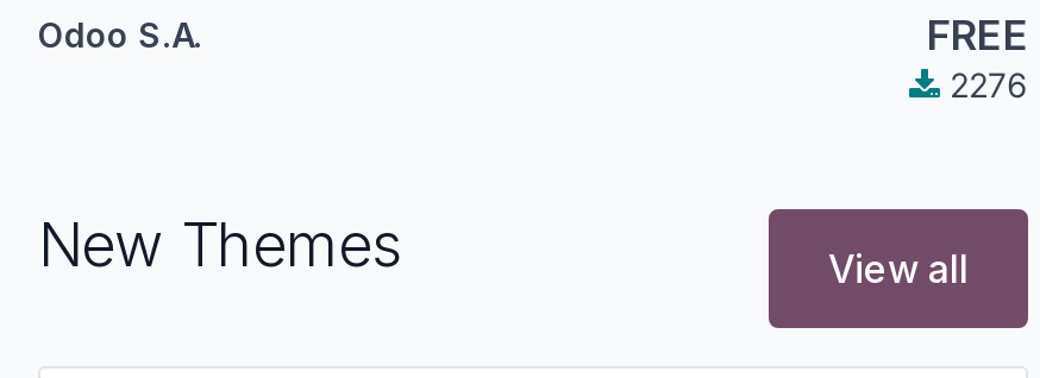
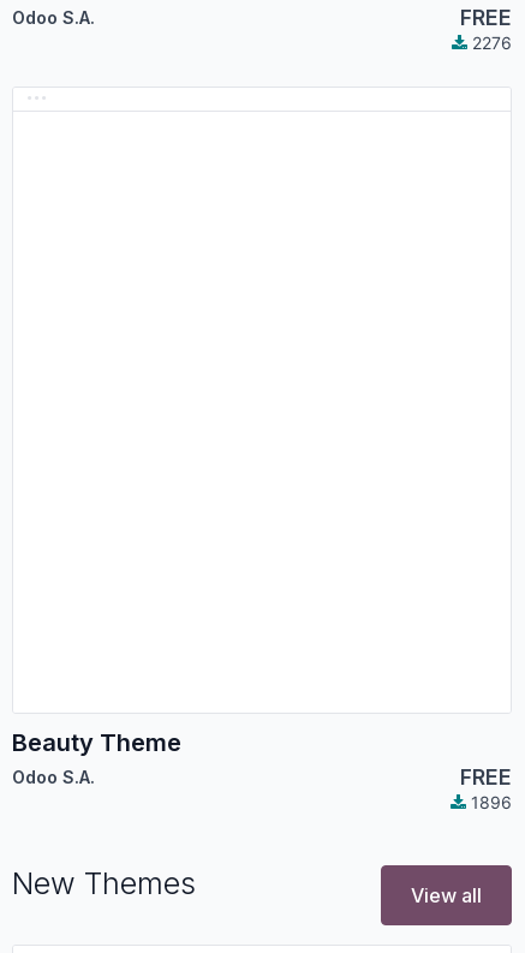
+ Beauty Theme
+ Odoo S.A.
+ FREE
+ 1896
